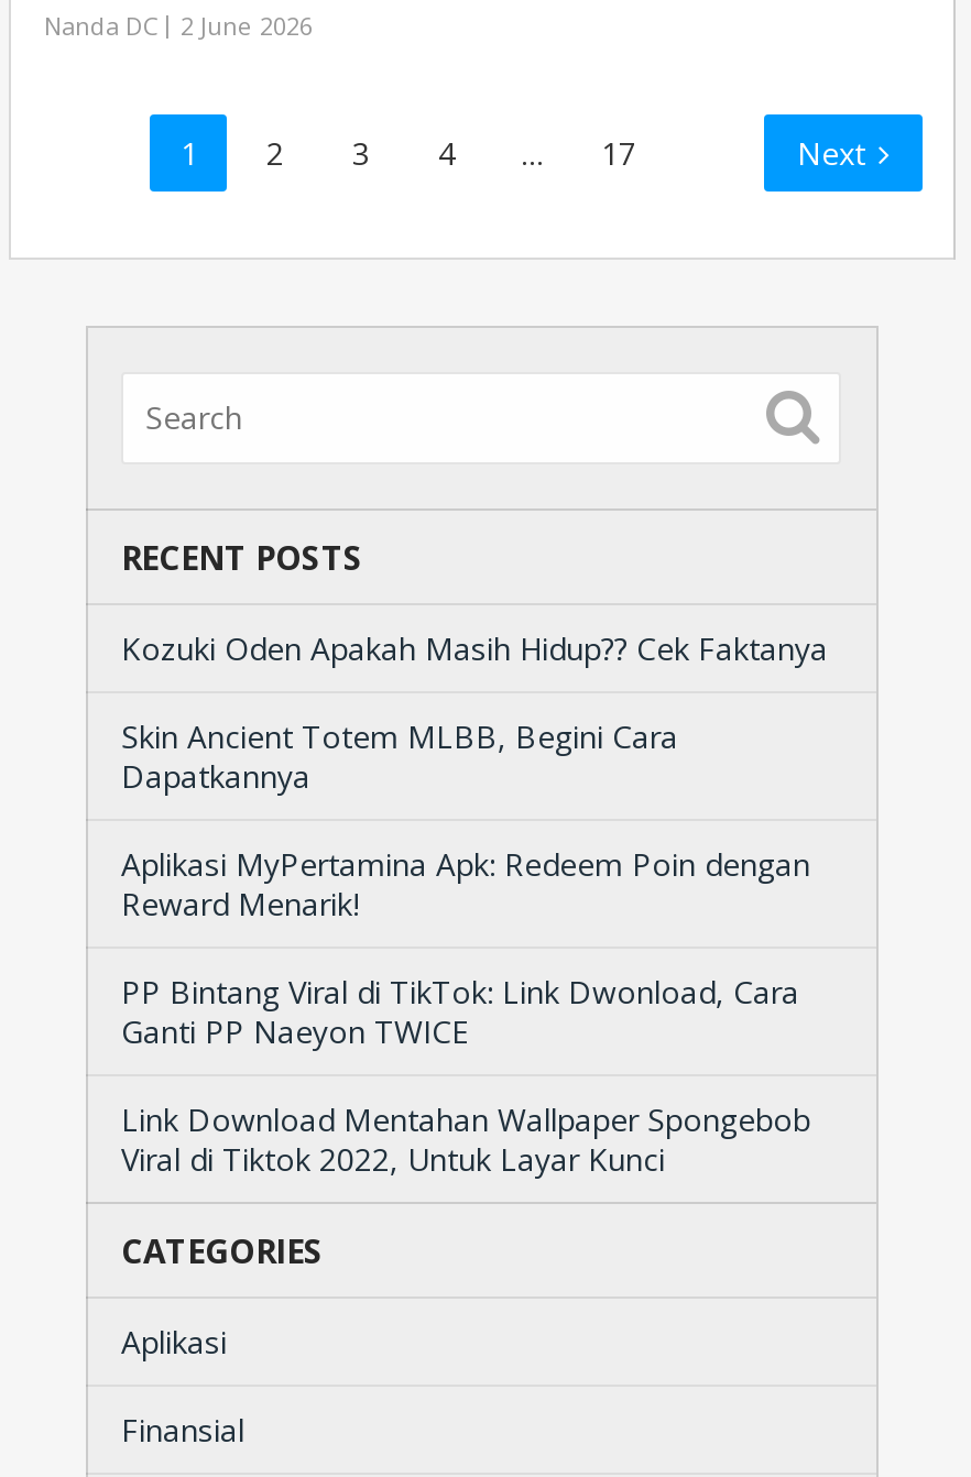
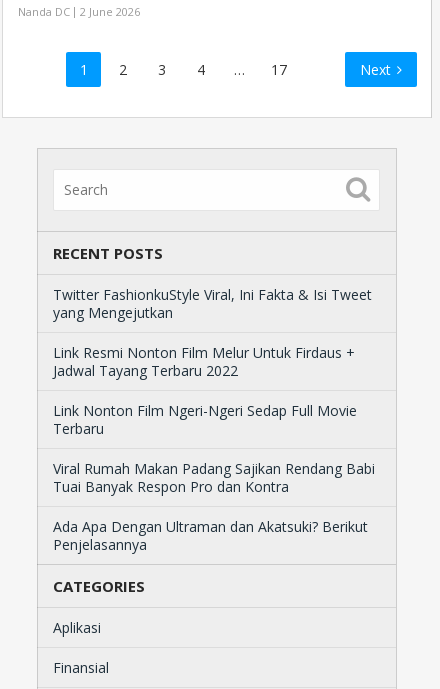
- Kozuki Oden Apakah Masih Hidup?? Cek Faktanya
+ Twitter FashionkuStyle Viral, Ini Fakta & Isi Tweet
+ yang Mengejutkan

- Skin Ancient Totem MLBB, Begini Cara
- Dapatkannya
+ Link Resmi Nonton Film Melur Untuk Firdaus +
+ Jadwal Tayang Terbaru 2022

- Aplikasi MyPertamina Apk: Redeem Poin dengan
- Reward Menarik!
+ Link Nonton Film Ngeri-Ngeri Sedap Full Movie
+ Terbaru

- PP Bintang Viral di TikTok: Link Dwonload, Cara
- Ganti PP Naeyon TWICE
+ Viral Rumah Makan Padang Sajikan Rendang Babi
+ Tuai Banyak Respon Pro dan Kontra

- Link Download Mentahan Wallpaper Spongebob
- Viral di Tiktok 2022, Untuk Layar Kunci
+ Ada Apa Dengan Ultraman dan Akatsuki? Berikut
+ Penjelasannya
